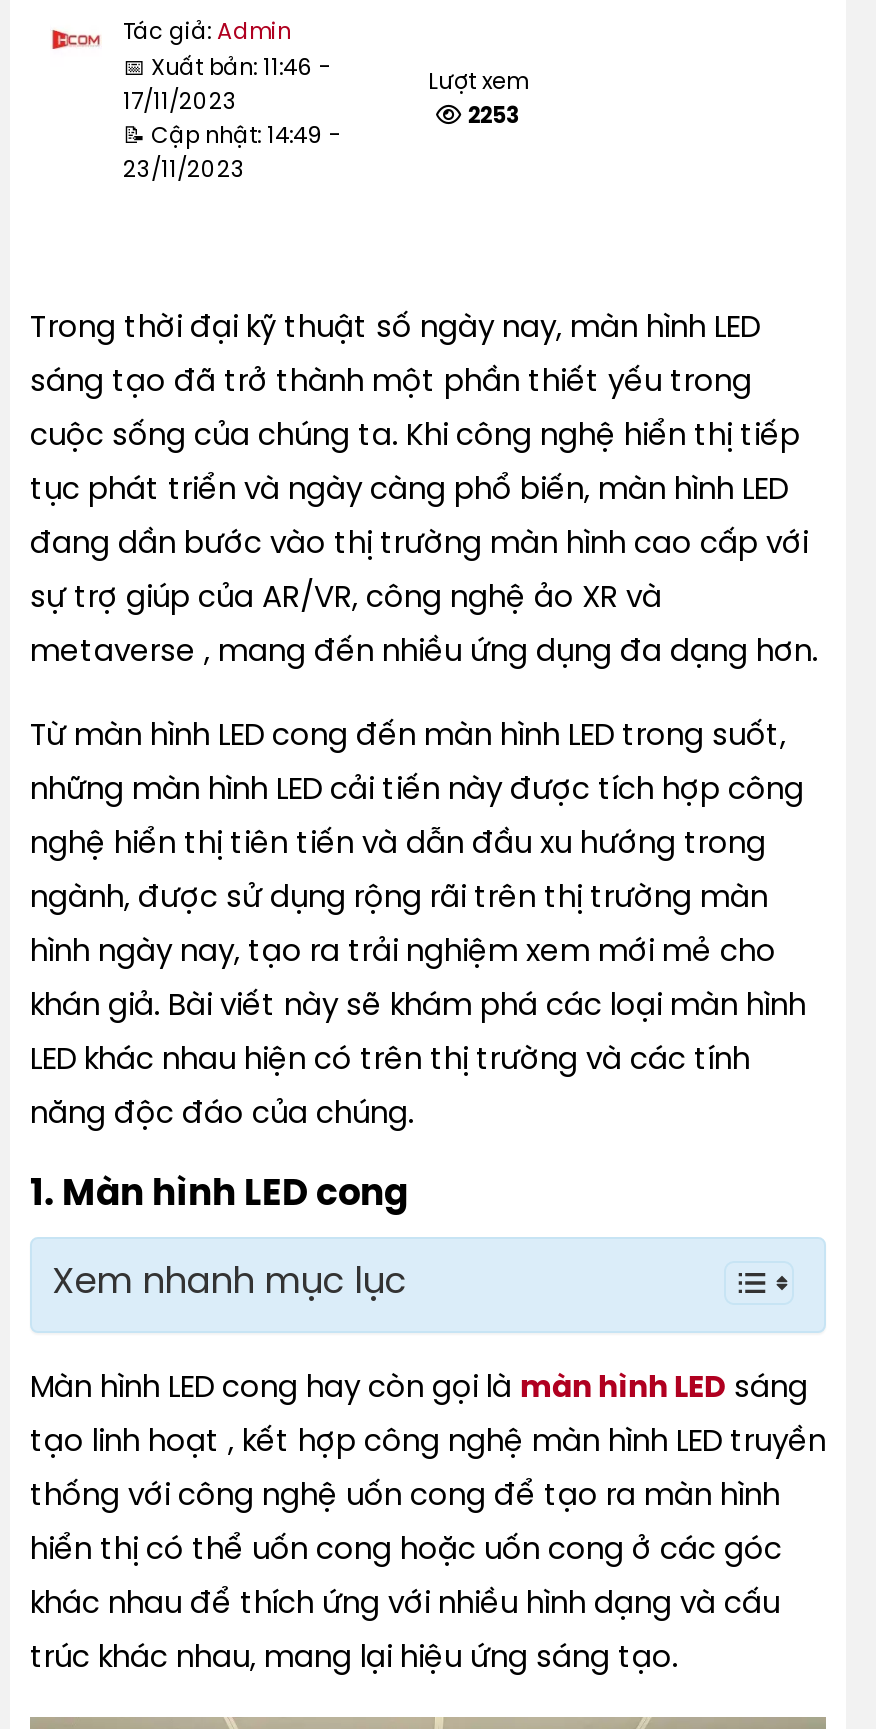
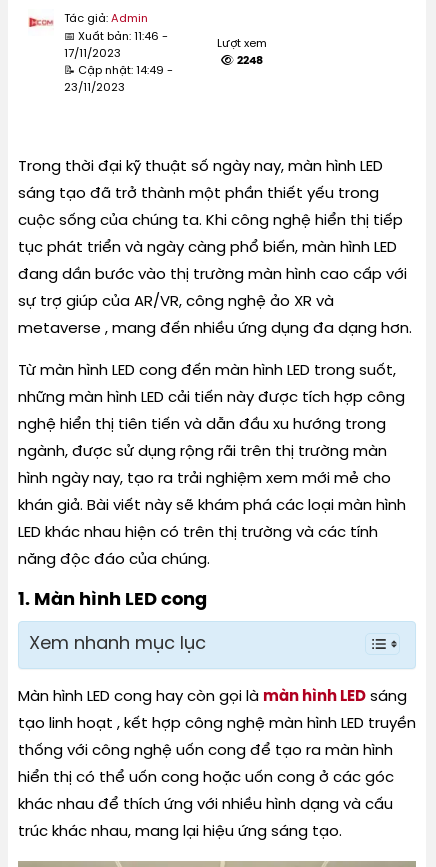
- 2253
+ 2248
